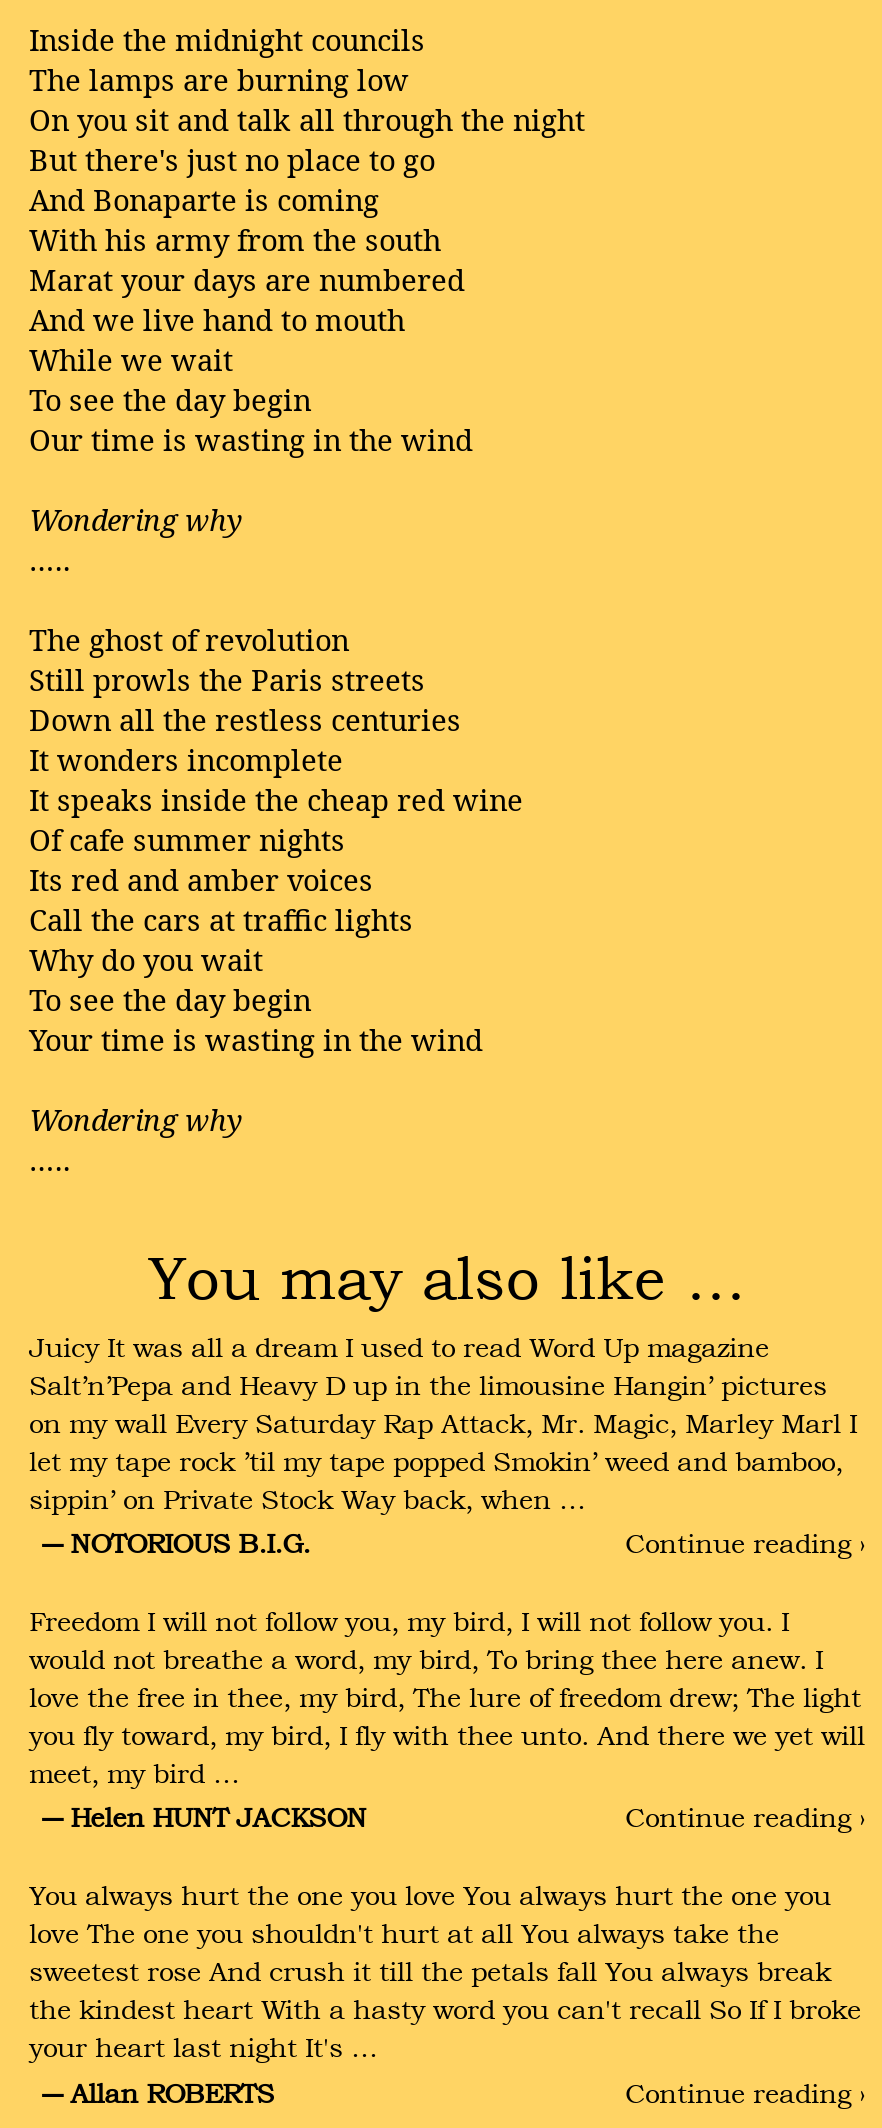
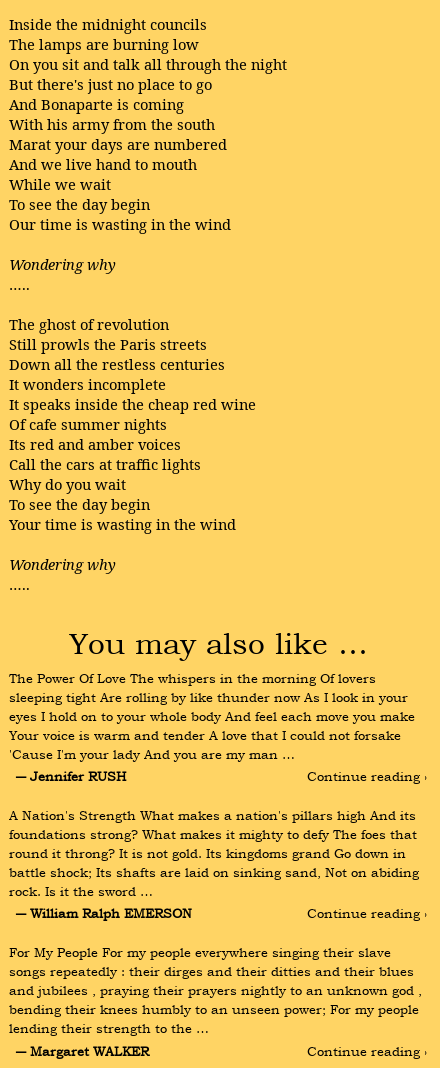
- Juicy It was all a dream I used to read Word Up magazine
- Salt’n’Pepa and Heavy D up in the limousine Hangin’ pictures
- on my wall Every Saturday Rap Attack, Mr. Magic, Marley Marl I
- let my tape rock ’til my tape popped Smokin’ weed and bamboo,
- sippin’ on Private Stock Way back, when …
- ― NOTORIOUS B.I.G.
+ The Power Of Love The whispers in the morning Of lovers
+ sleeping tight Are rolling by like thunder now As I look in your
+ eyes I hold on to your whole body And feel each move you make
+ Your voice is warm and tender A love that I could not forsake
+ 'Cause I'm your lady And you are my man …
+ ― Jennifer RUSH

- Freedom I will not follow you, my bird, I will not follow you. I
- would not breathe a word, my bird, To bring thee here anew. I
- love the free in thee, my bird, The lure of freedom drew; The light
- you fly toward, my bird, I fly with thee unto. And there we yet will
- meet, my bird …
- ― Helen HUNT JACKSON
+ A Nation's Strength What makes a nation's pillars high And its
+ foundations strong? What makes it mighty to defy The foes that
+ round it throng? It is not gold. Its kingdoms grand Go down in
+ battle shock; Its shafts are laid on sinking sand, Not on abiding
+ rock. Is it the sword …
+ ― William Ralph EMERSON

- You always hurt the one you love You always hurt the one you
- love The one you shouldn't hurt at all You always take the
- sweetest rose And crush it till the petals fall You always break
- the kindest heart With a hasty word you can't recall So If I broke
- your heart last night It's …
- ― Allan ROBERTS
+ For My People For my people everywhere singing their slave
+ songs repeatedly : their dirges and their ditties and their blues
+ and jubilees , praying their prayers nightly to an unknown god ,
+ bending their knees humbly to an unseen power; For my people
+ lending their strength to the …
+ ― Margaret WALKER
